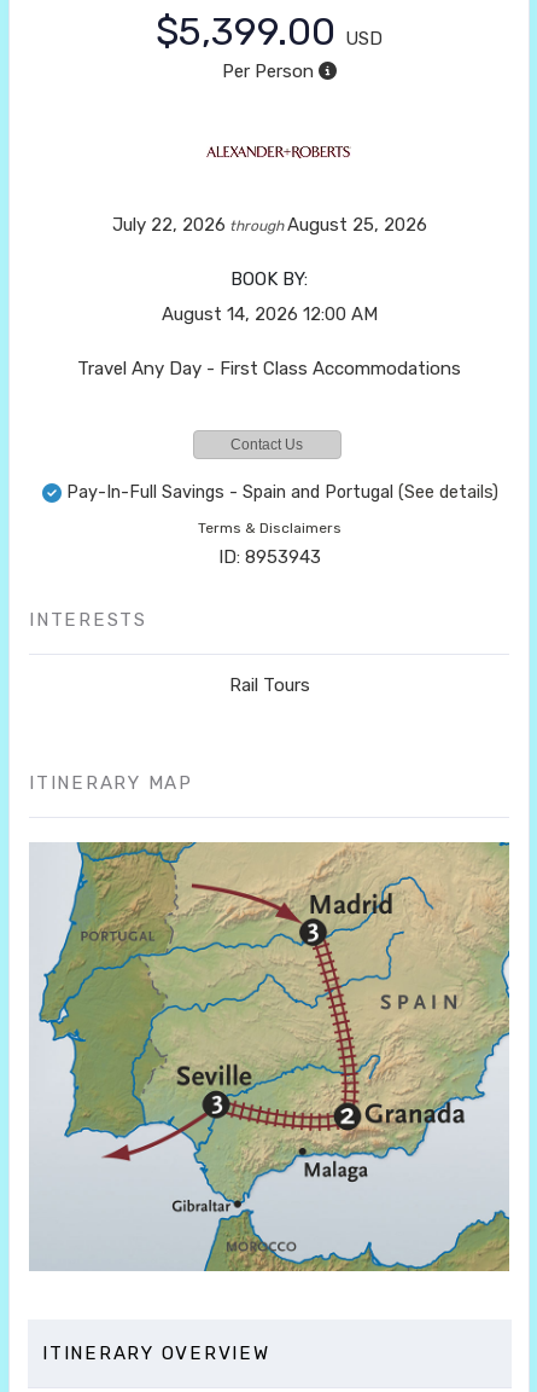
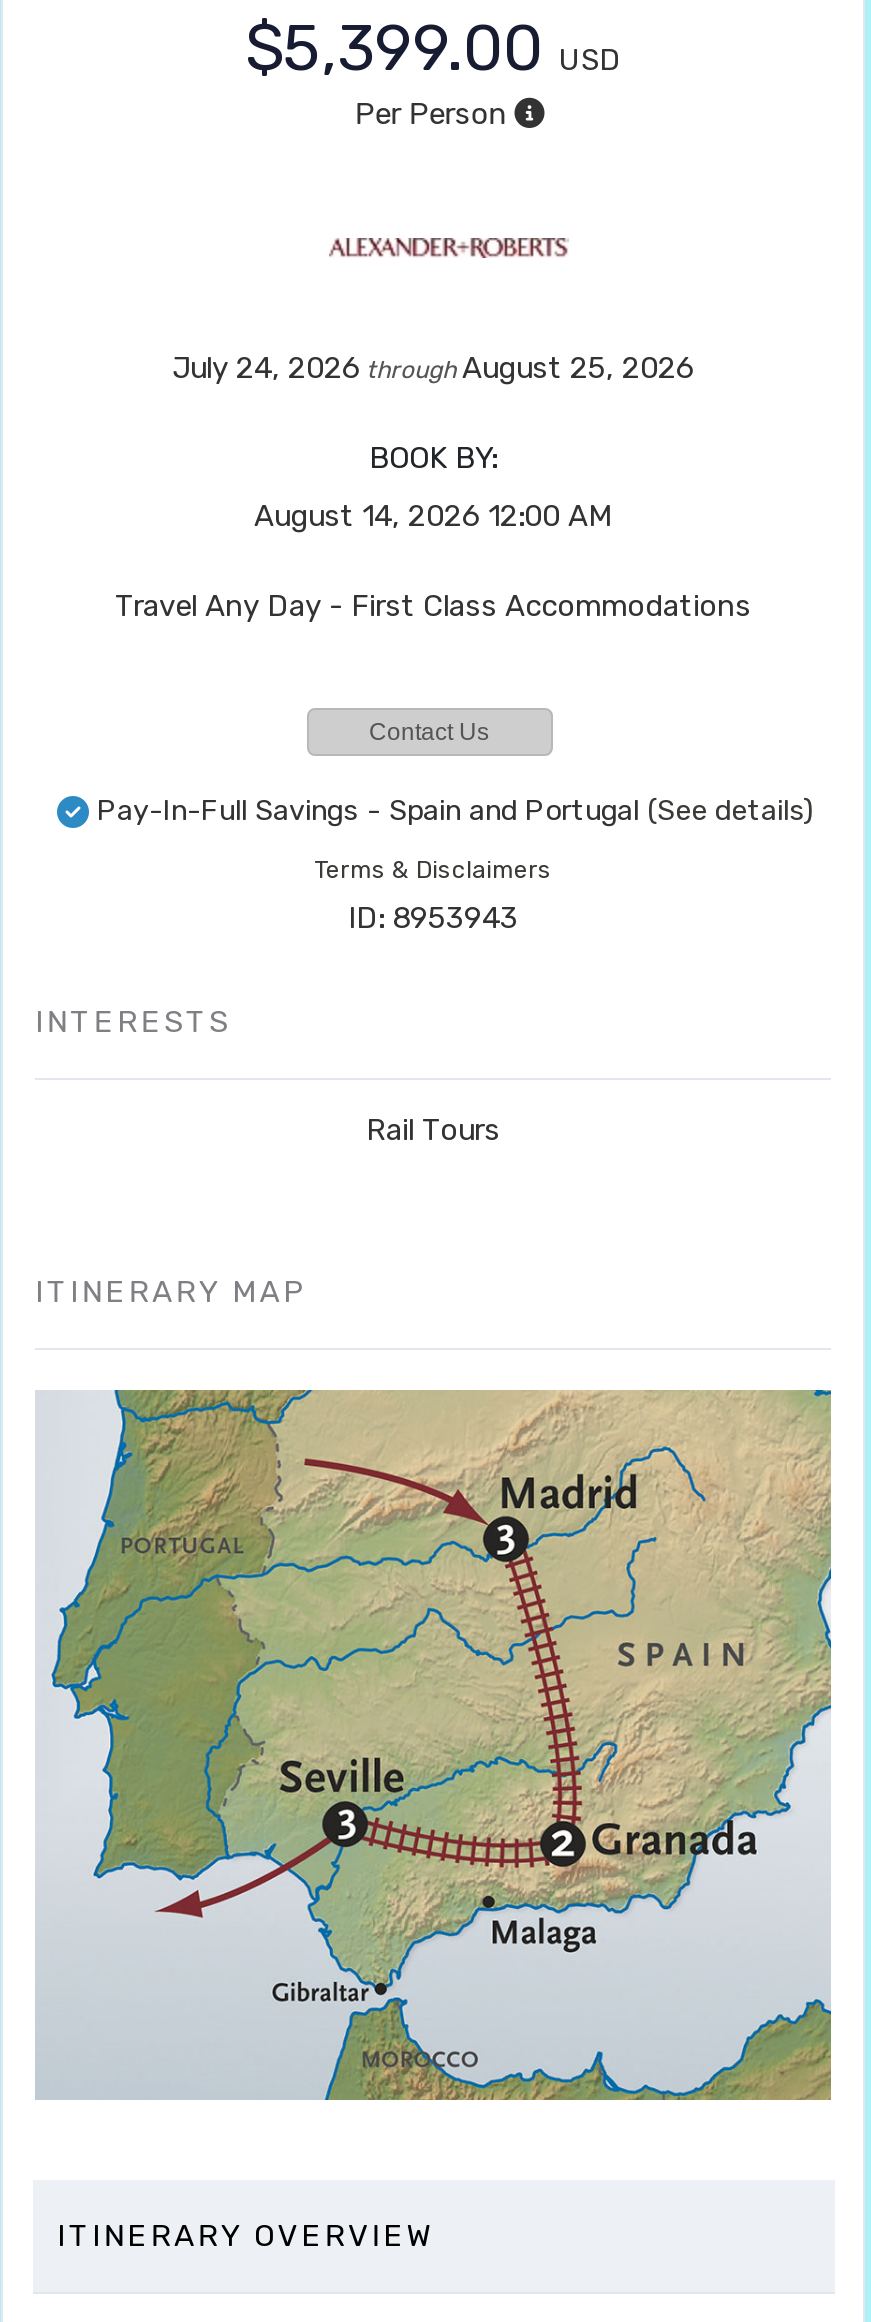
- July 22, 2026 throughAugust 25, 2026
+ July 24, 2026 throughAugust 25, 2026
